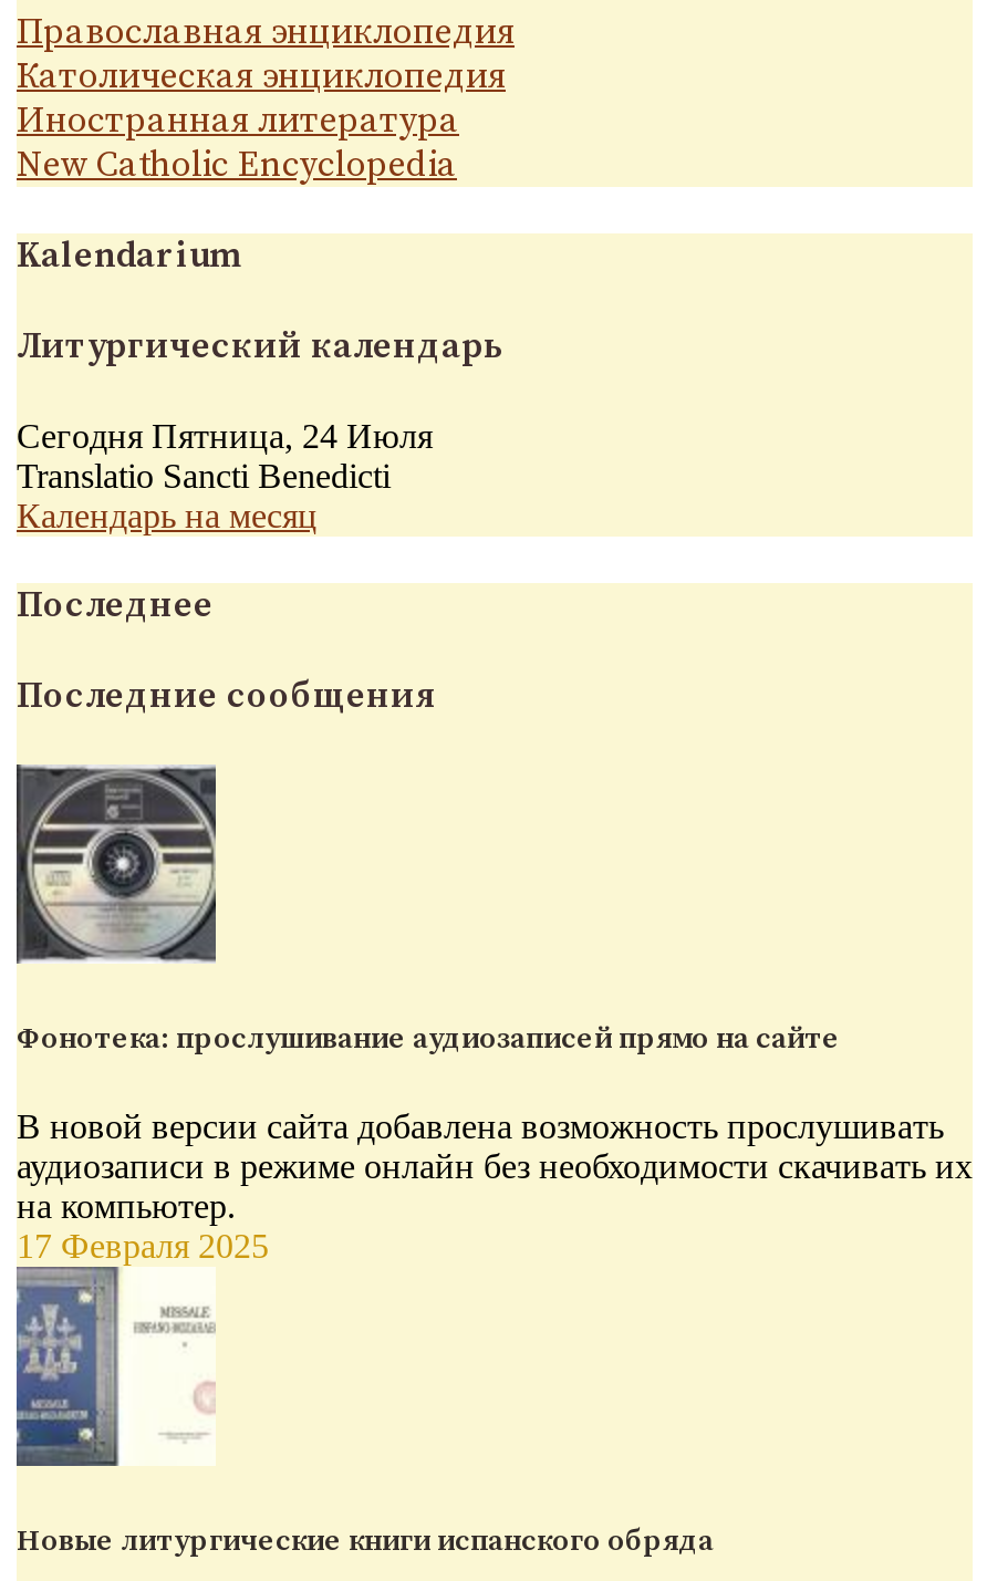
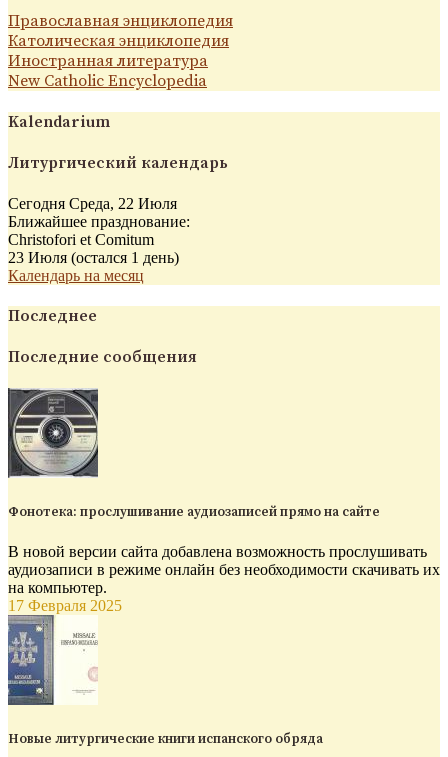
- Сегодня Пятница, 24 Июля
- Translatio Sancti Benedicti
+ Сегодня Среда, 22 Июля
+ Ближайшее празднование:
+ Christofori et Comitum
+ 23 Июля (остался 1 день)
